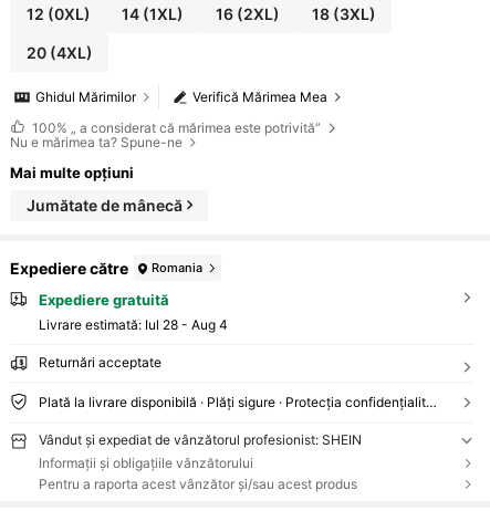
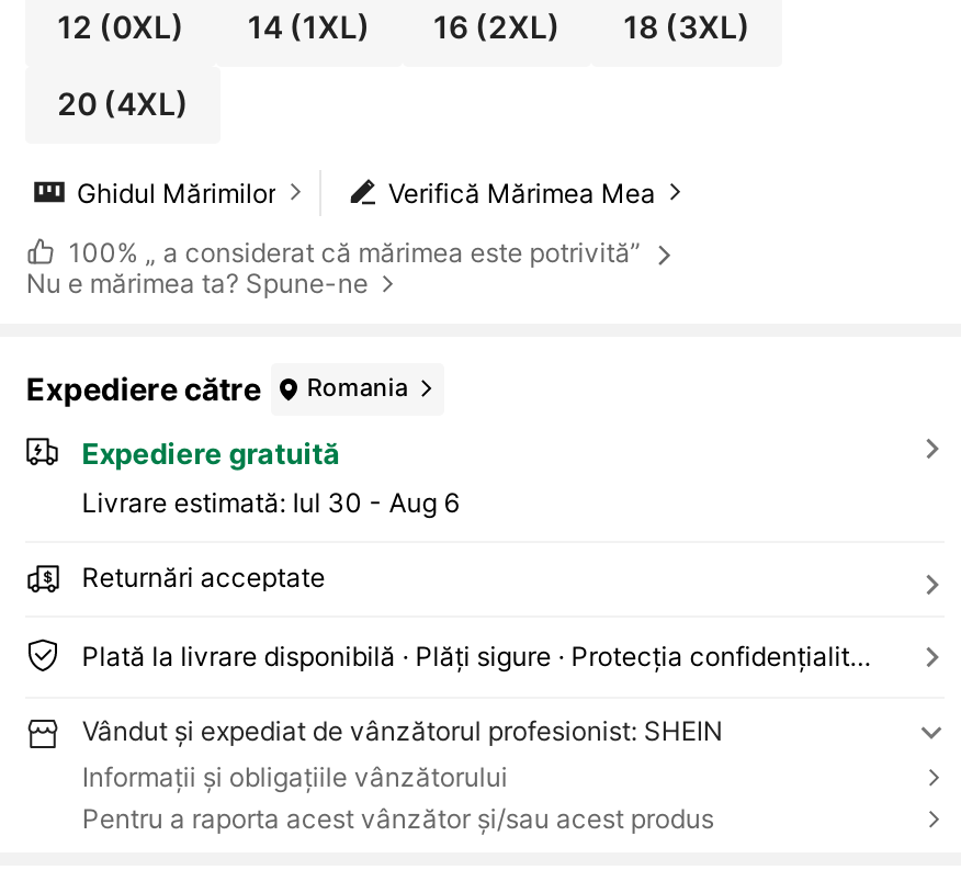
- Mai multe opțiuni
- Jumătate de mânecă

- Livrare estimată: Iul 28 - Aug 4
+ Livrare estimată: Iul 30 - Aug 6
